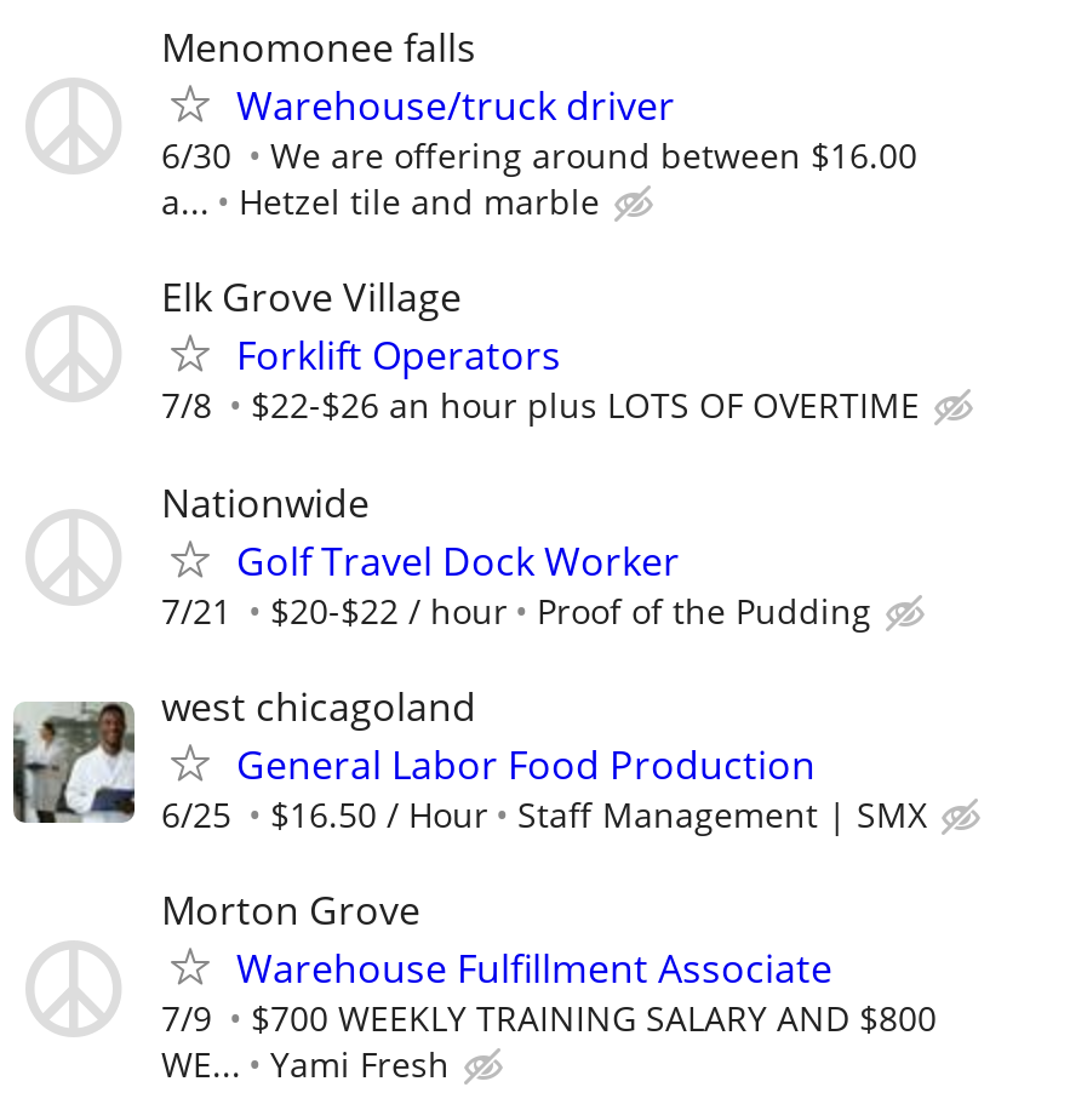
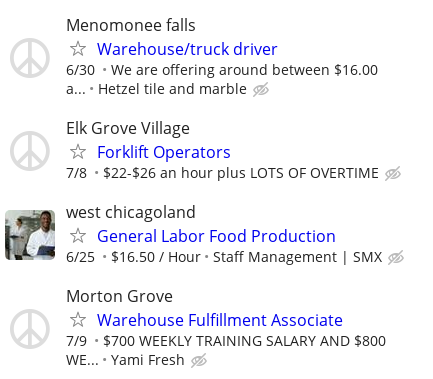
- Nationwide
- Golf Travel Dock Worker
- 7/21
- $20-$22 / hour
- Proof of the Pudding
